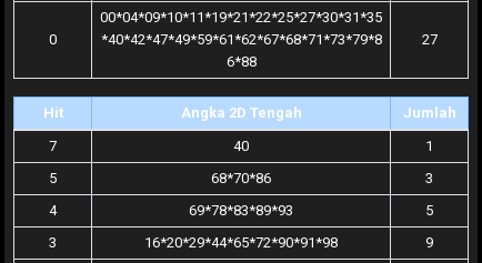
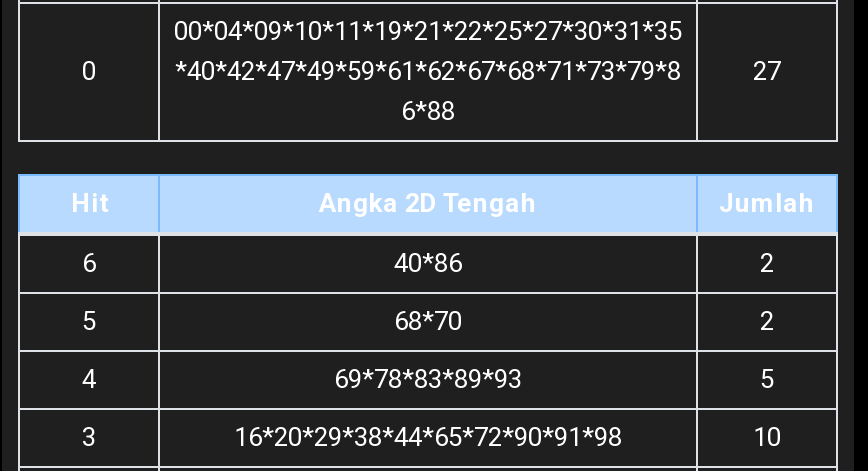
- 7
+ 6

- 40
+ 40*86

- 1
+ 2

- 68*70*86
+ 68*70

- 3
+ 2

- 16*20*29*44*65*72*90*91*98
+ 16*20*29*38*44*65*72*90*91*98

- 9
+ 10
